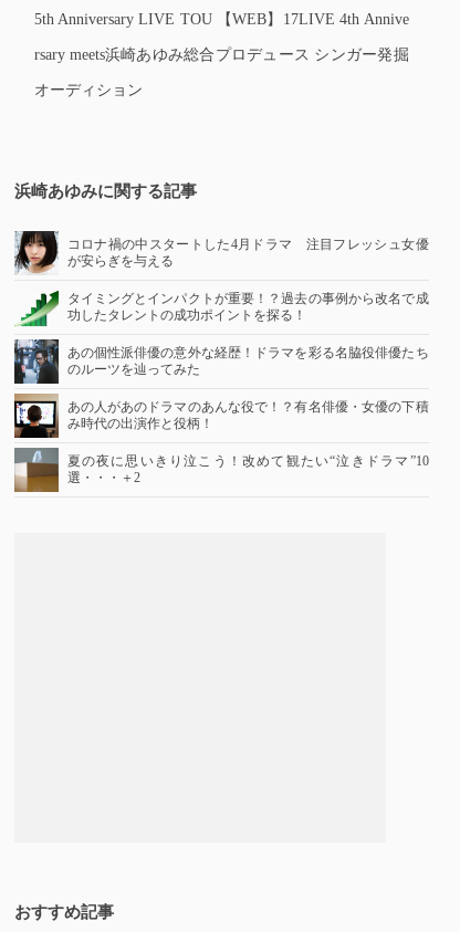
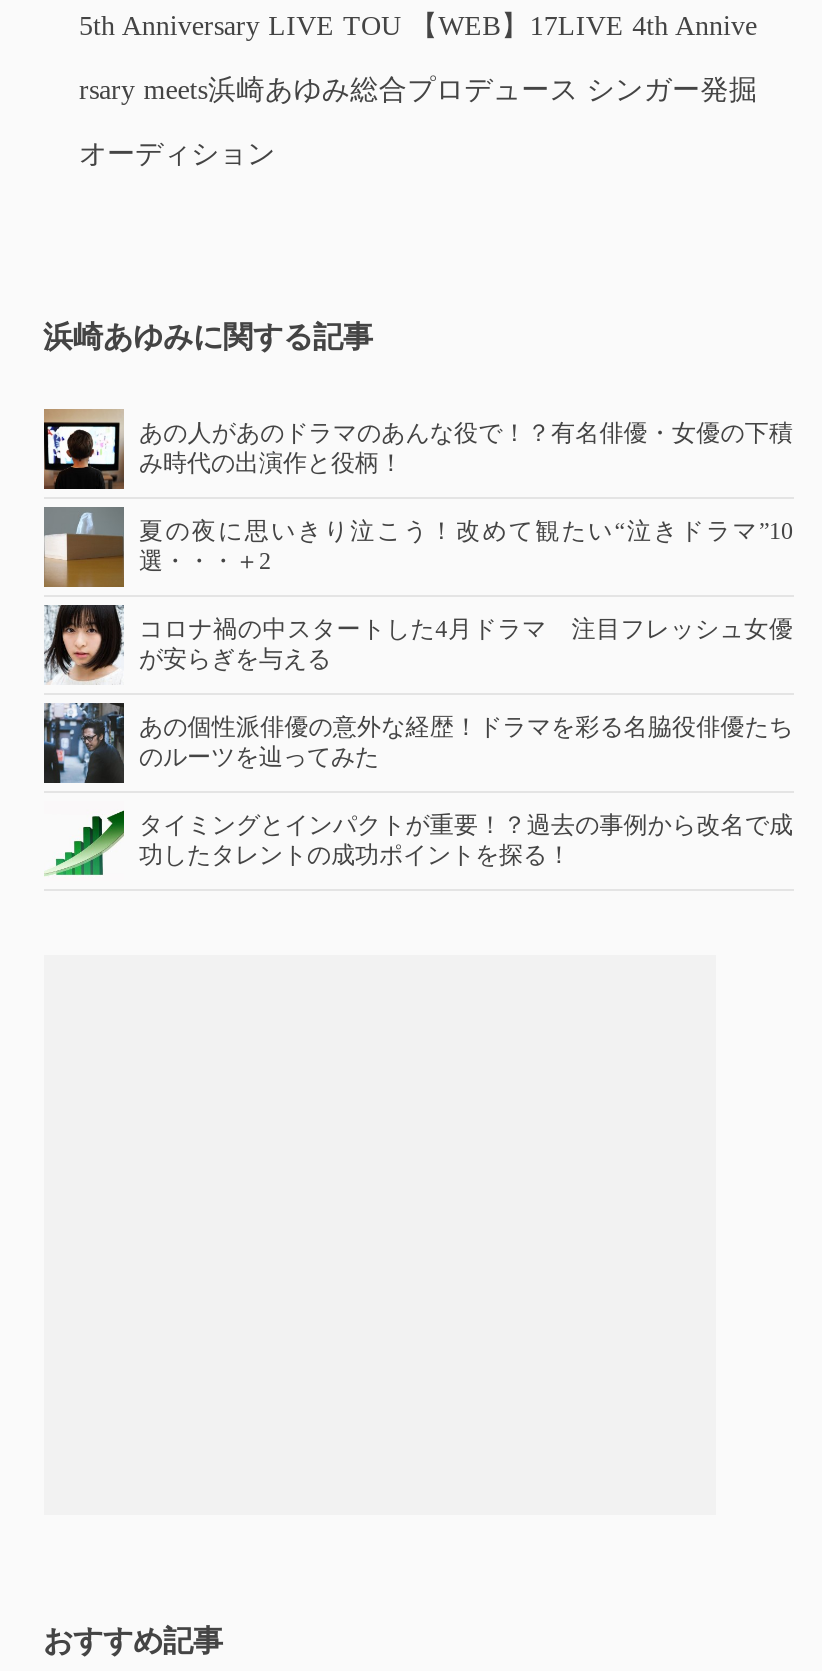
moved down: [image] | コロナ禍の中スタートした4月ドラマ 注目フレッシュ女優 | が安らぎを与える | タイミングとインパクトが重要！？過去の事例から改名で成 | 功したタレントの成功ポイントを探る！ | あの個性派俳優の意外な経歴！ドラマを彩る名脇役俳優たち | のルーツを辿ってみた

moved up: [image] | あの人があのドラマのあんな役で！？有名俳優・女優の下積 | み時代の出演作と役柄！ | 夏の夜に思いきり泣こう！改めて観たい“泣きドラマ”10 | 選・・・＋2
